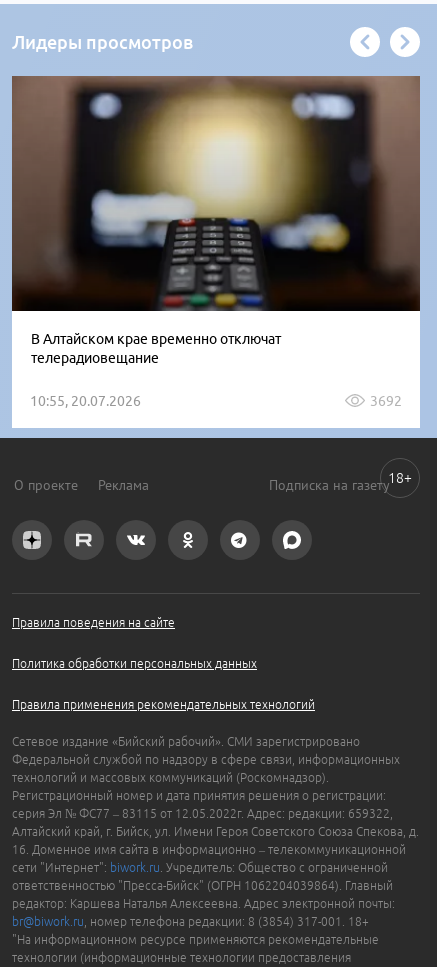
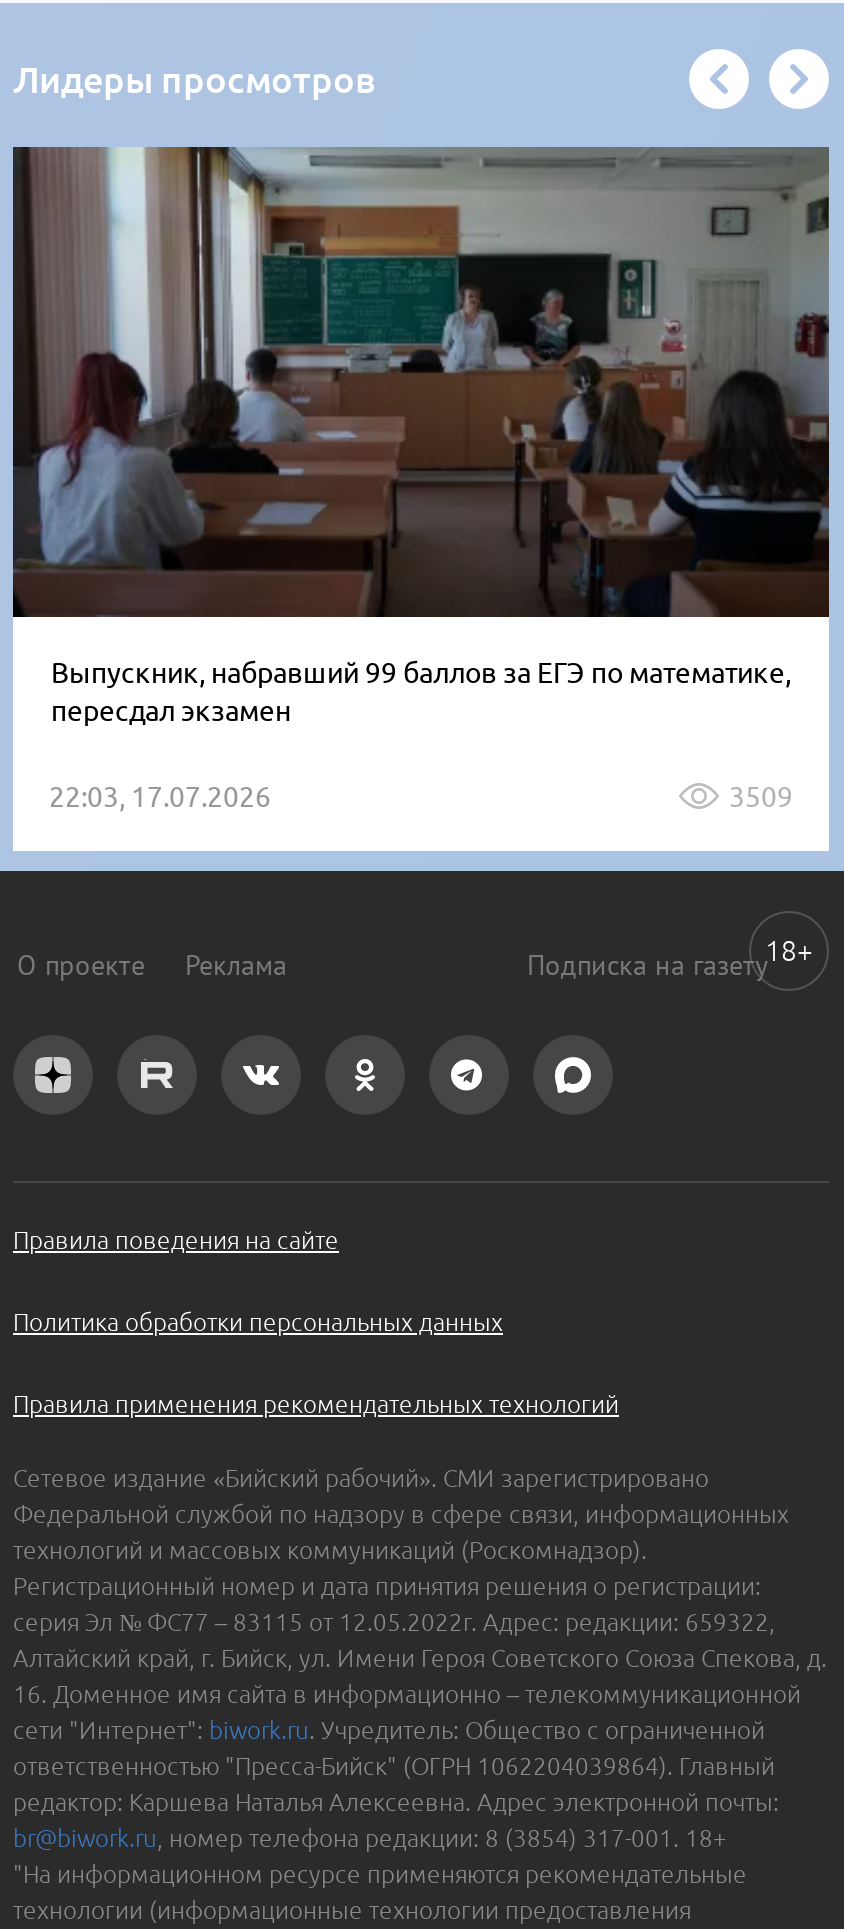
- [image]
- В Алтайском крае временно отключат
- телерадиовещание
+ [image]
+ Выпускник, набравший 99 баллов за ЕГЭ по математике,
+ пересдал экзамен

- 10:55, 20.07.2026
- 3692
+ 22:03, 17.07.2026
+ 3509
